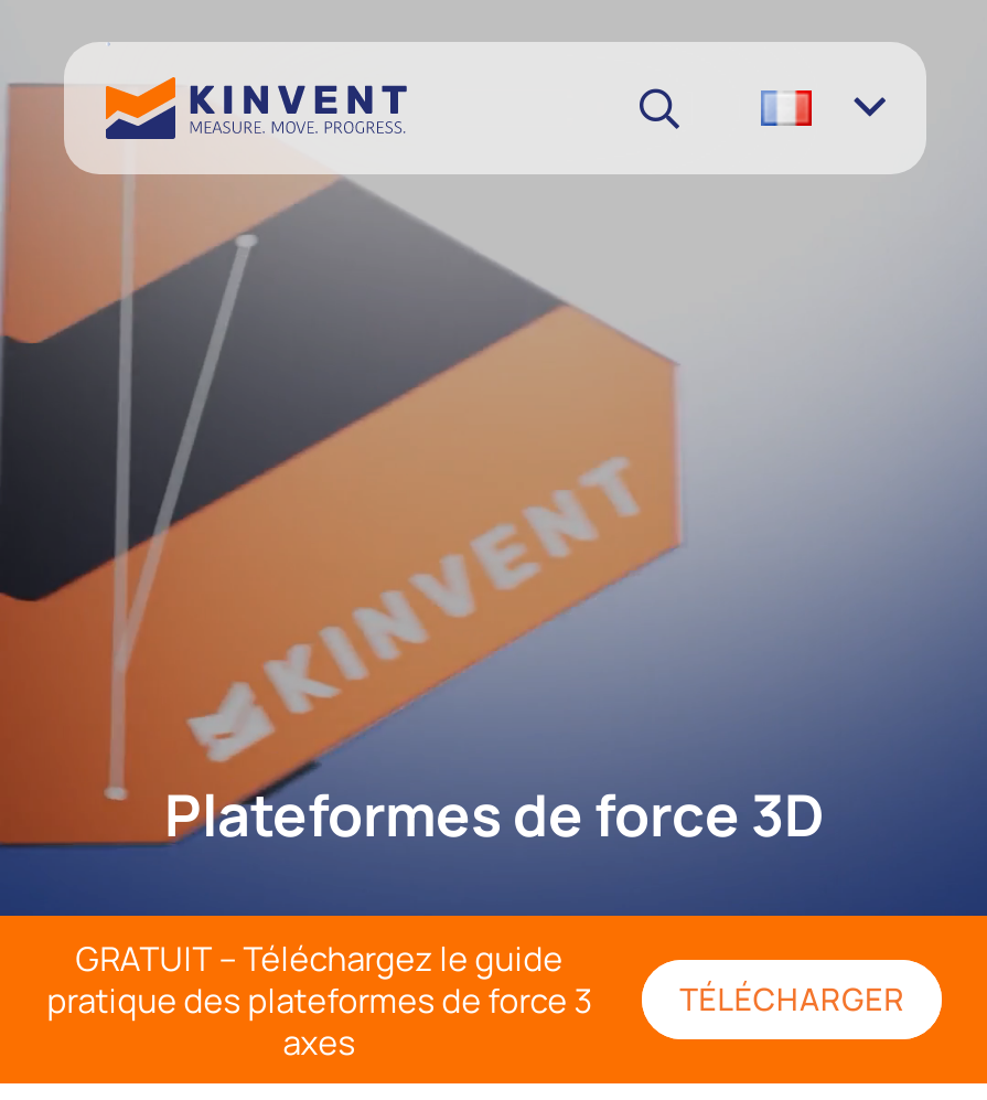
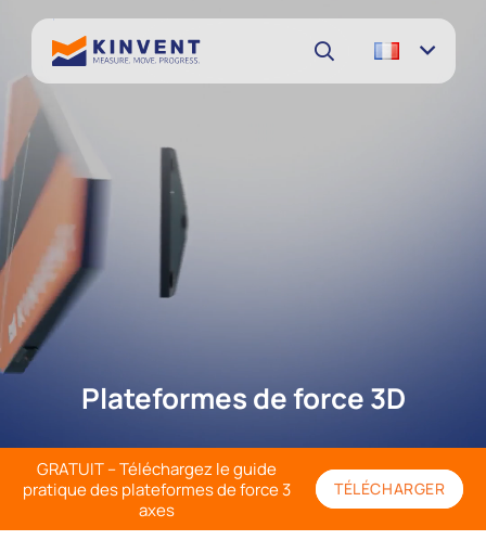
- [image]
+ [image]
